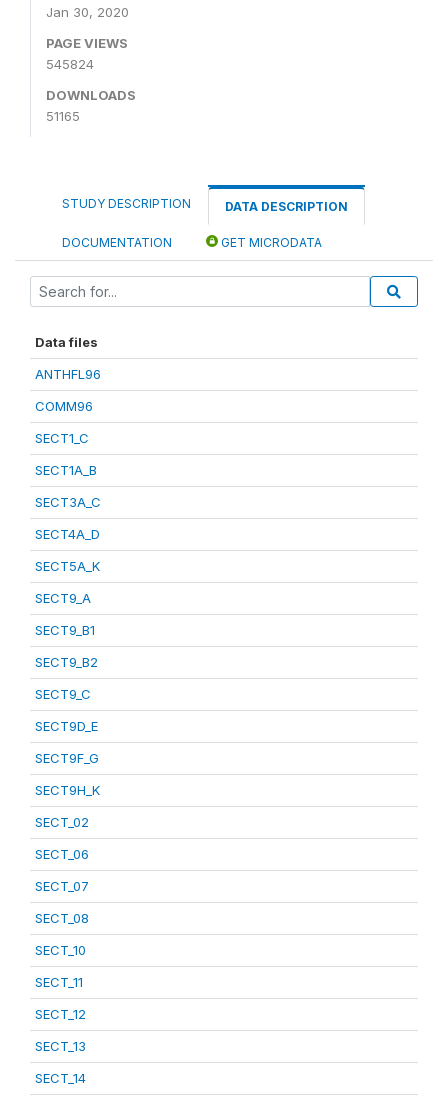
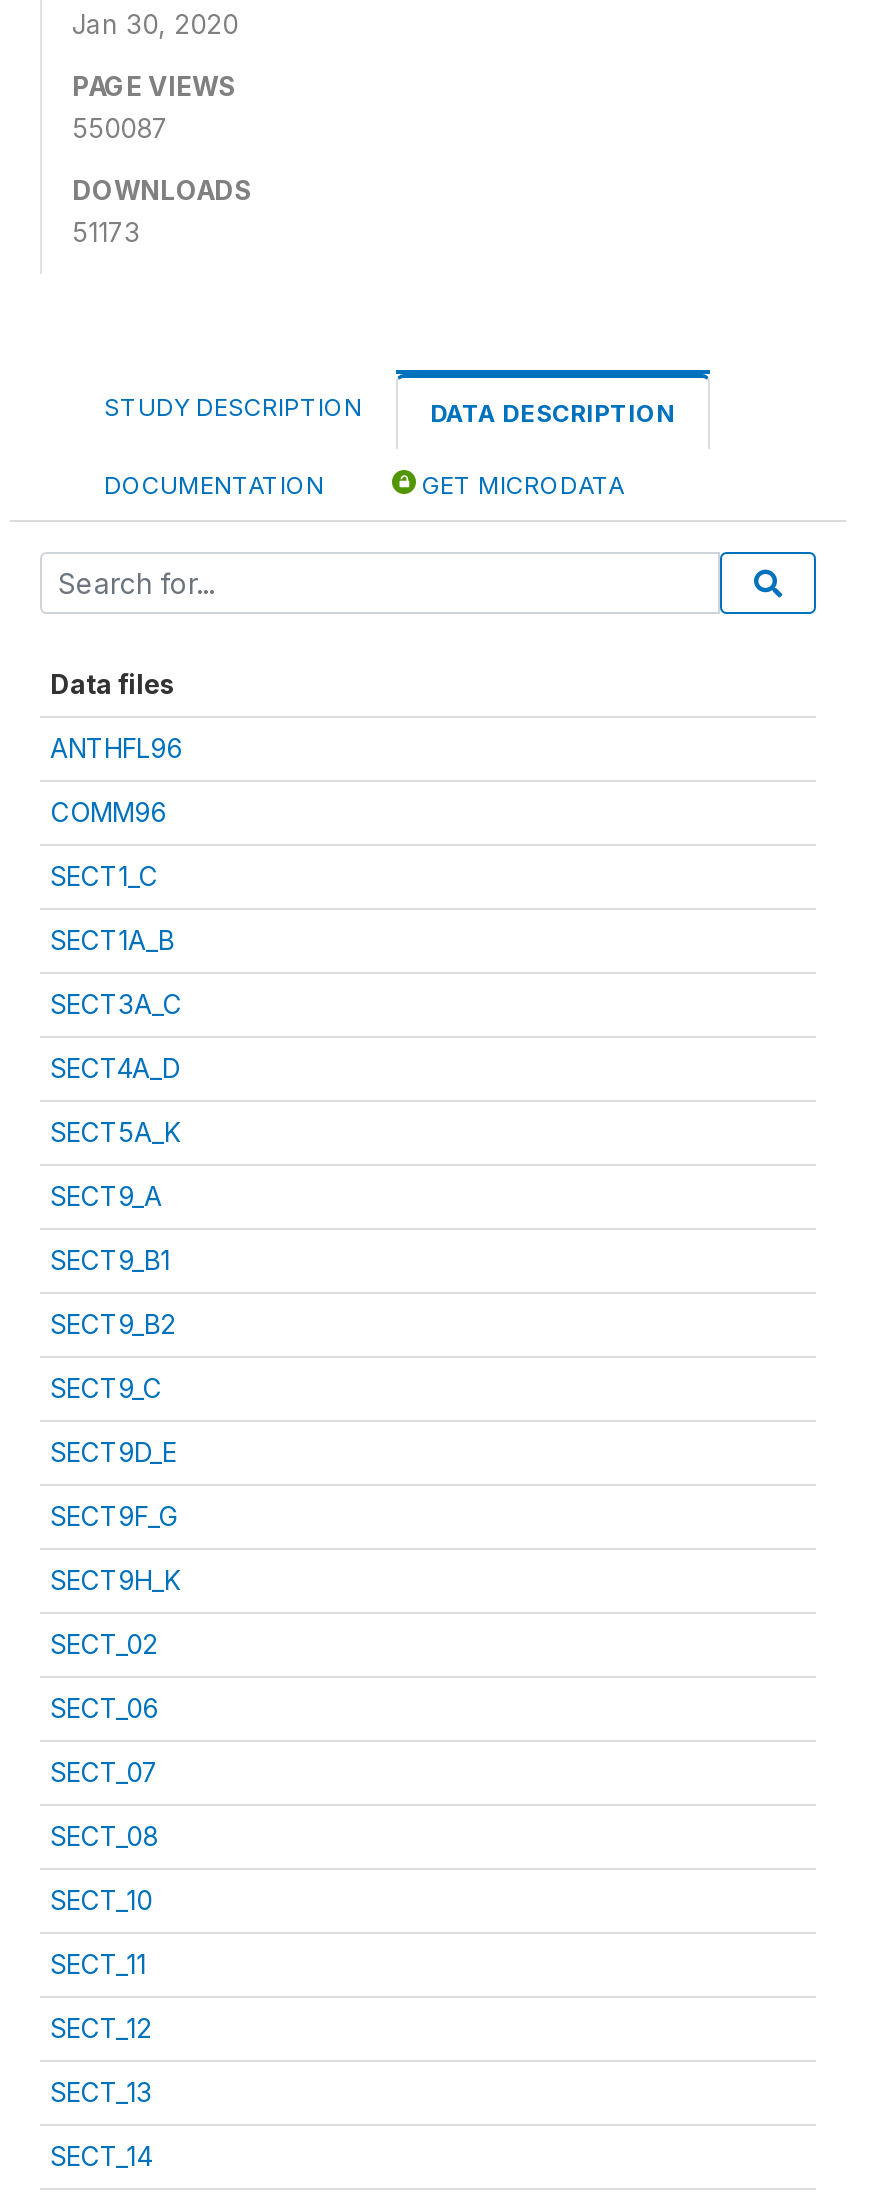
- 545824
+ 550087

- 51165
+ 51173
